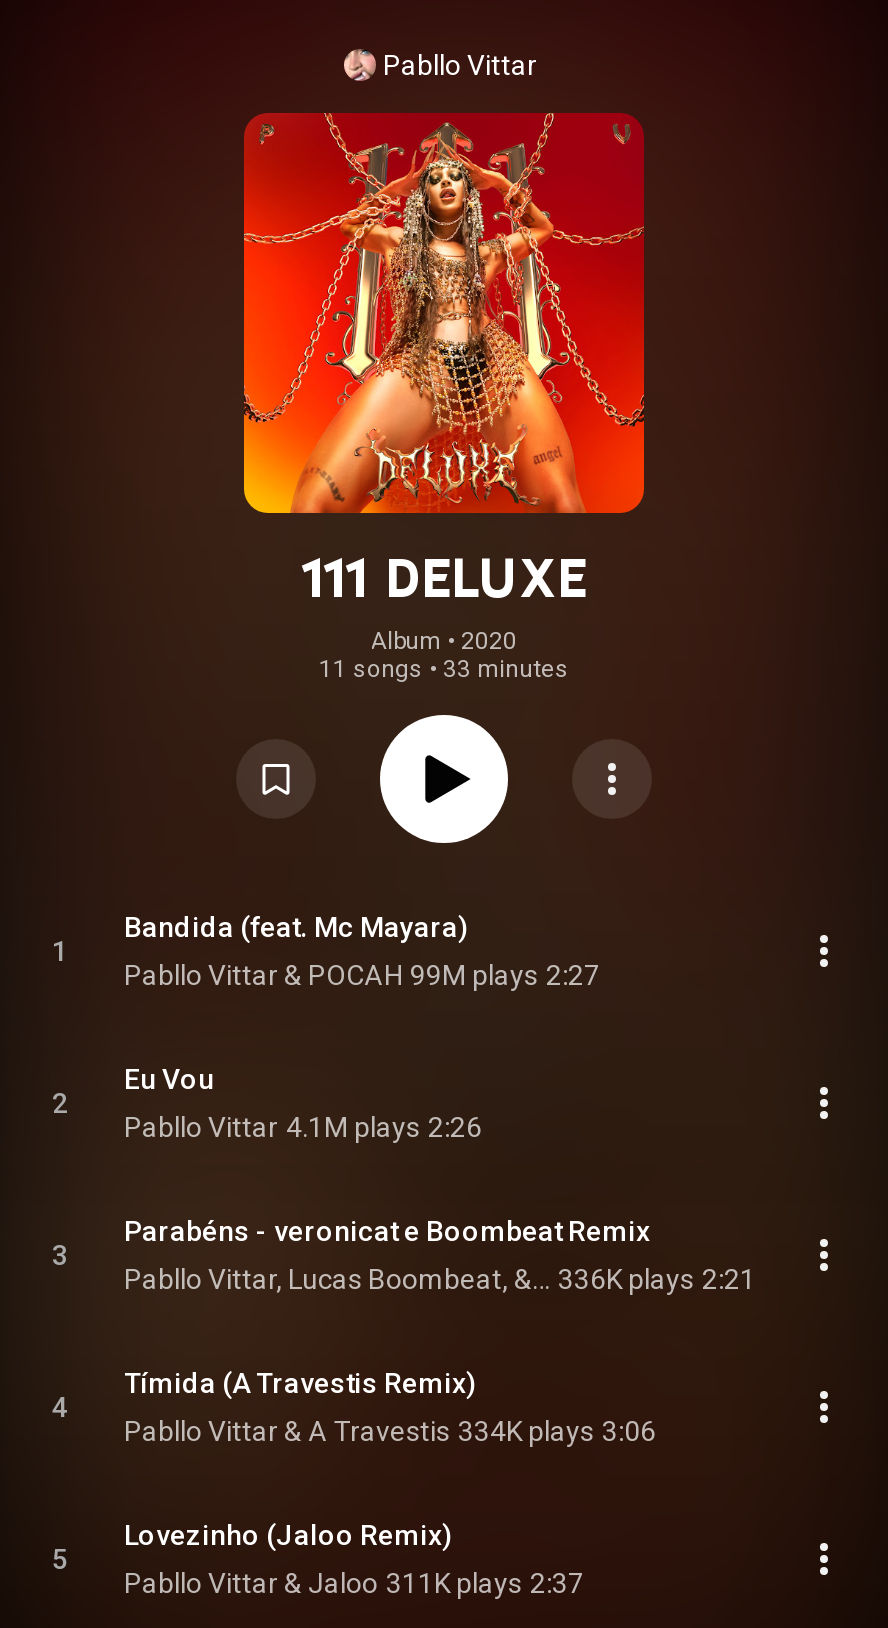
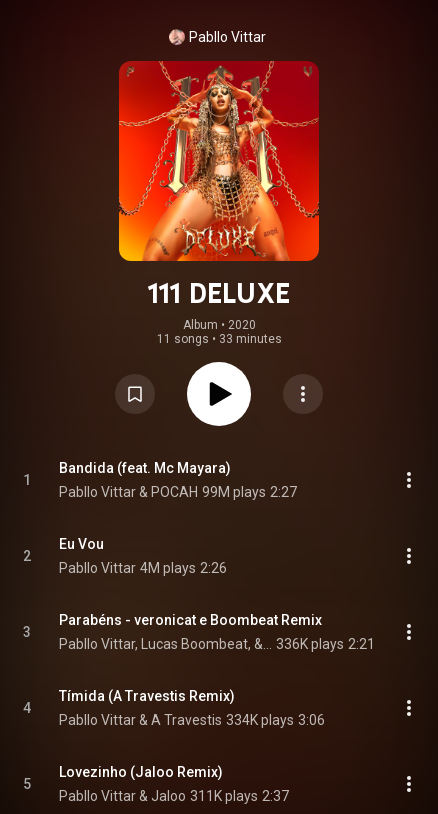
- Pabllo Vittar 4.1M plays 2:26
+ Pabllo Vittar 4M plays 2:26
